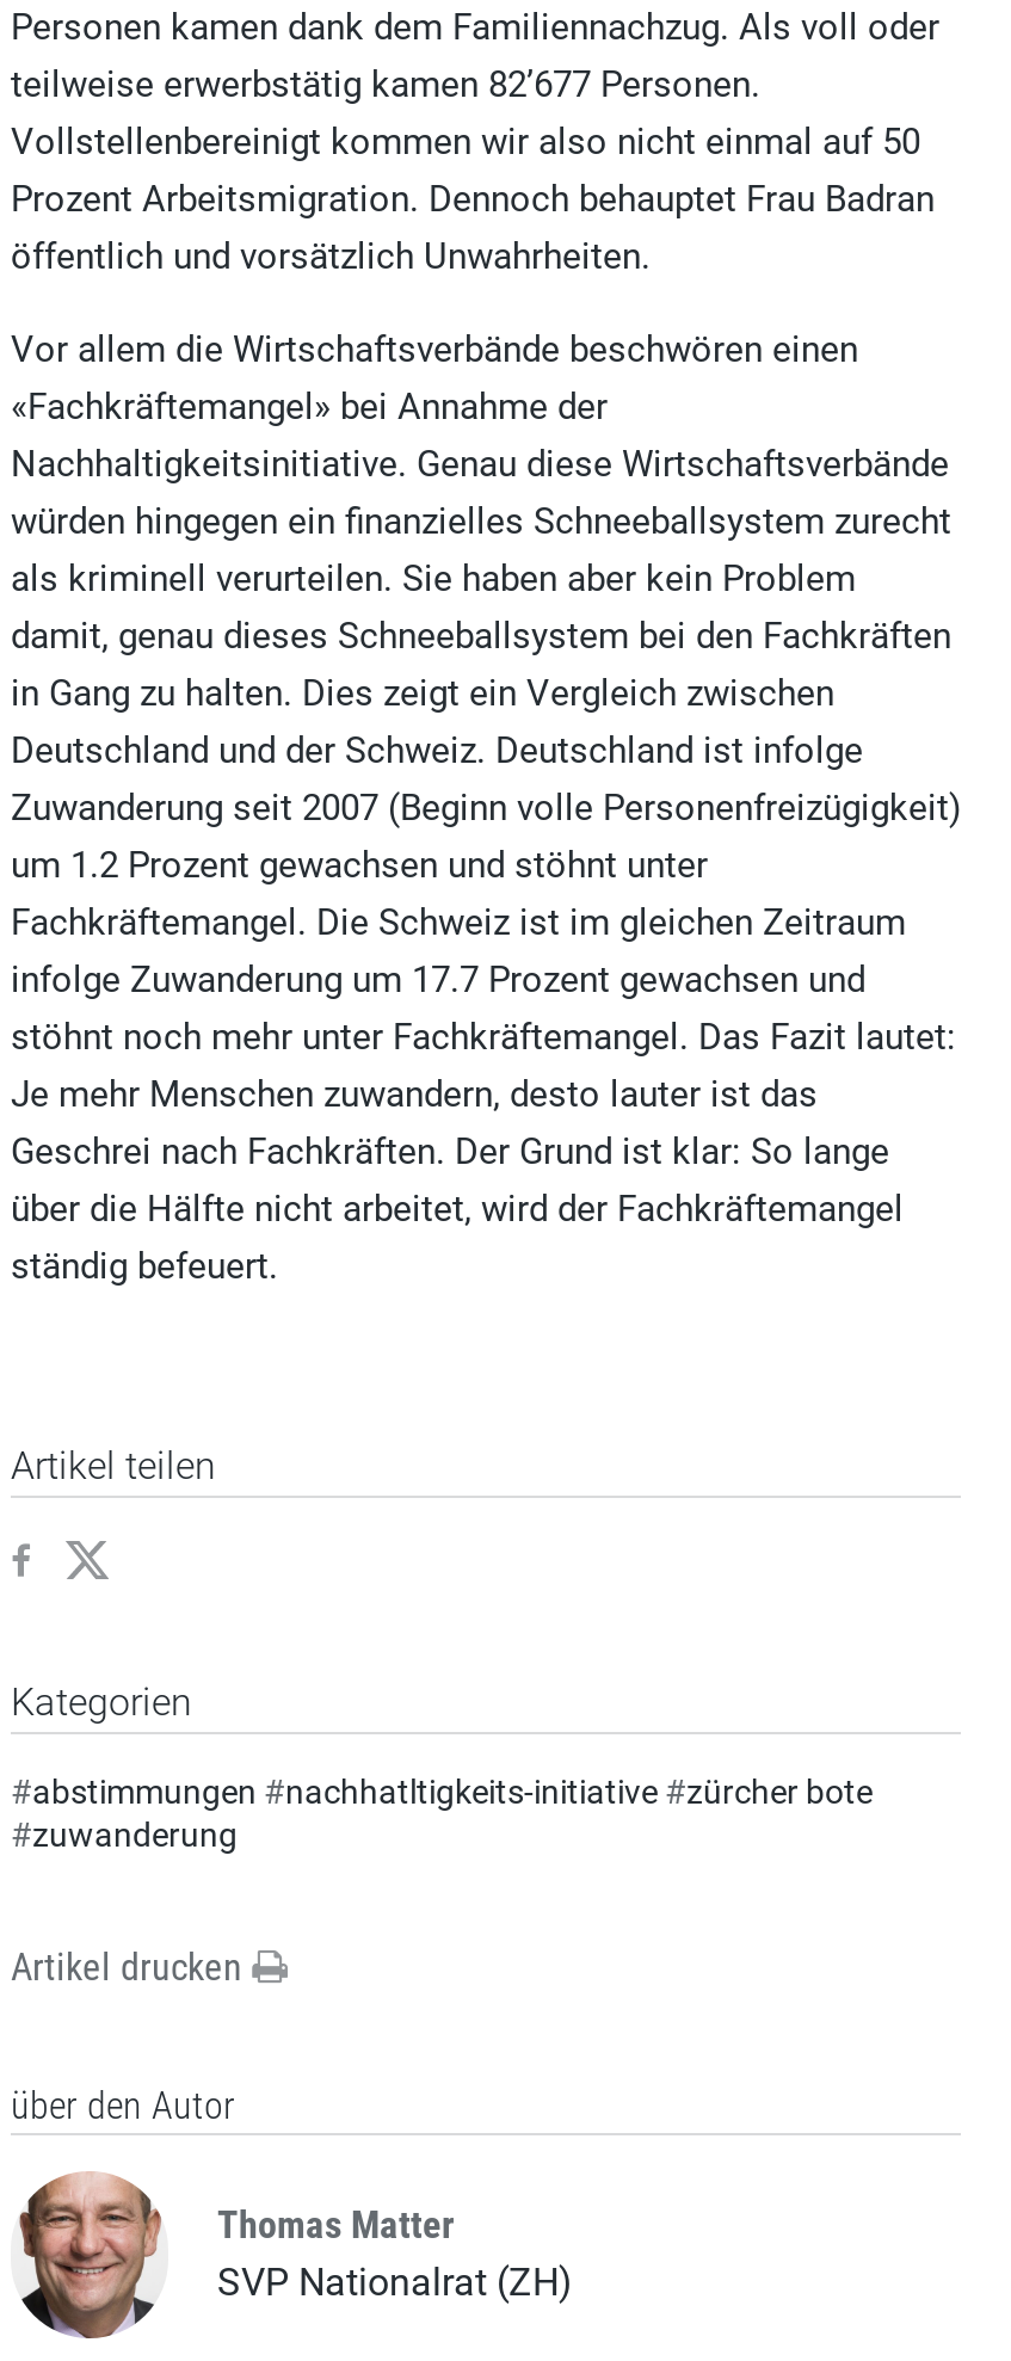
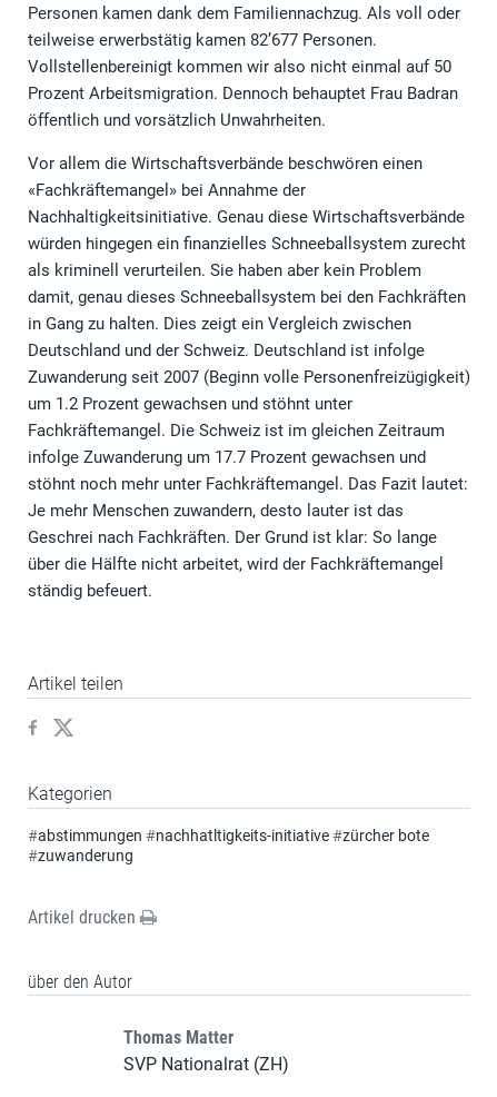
- [image]
